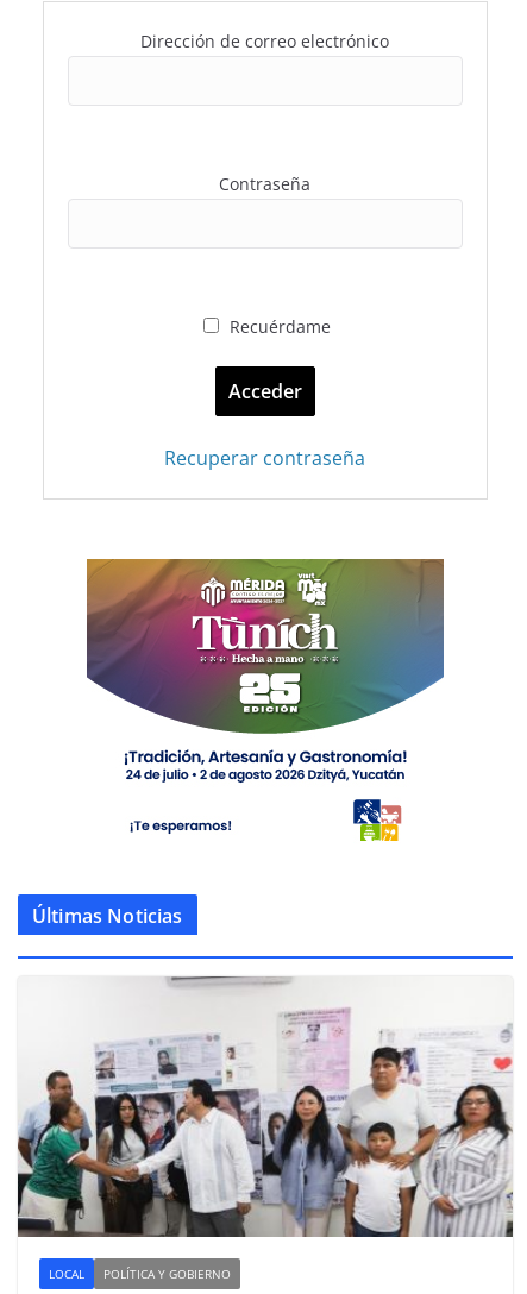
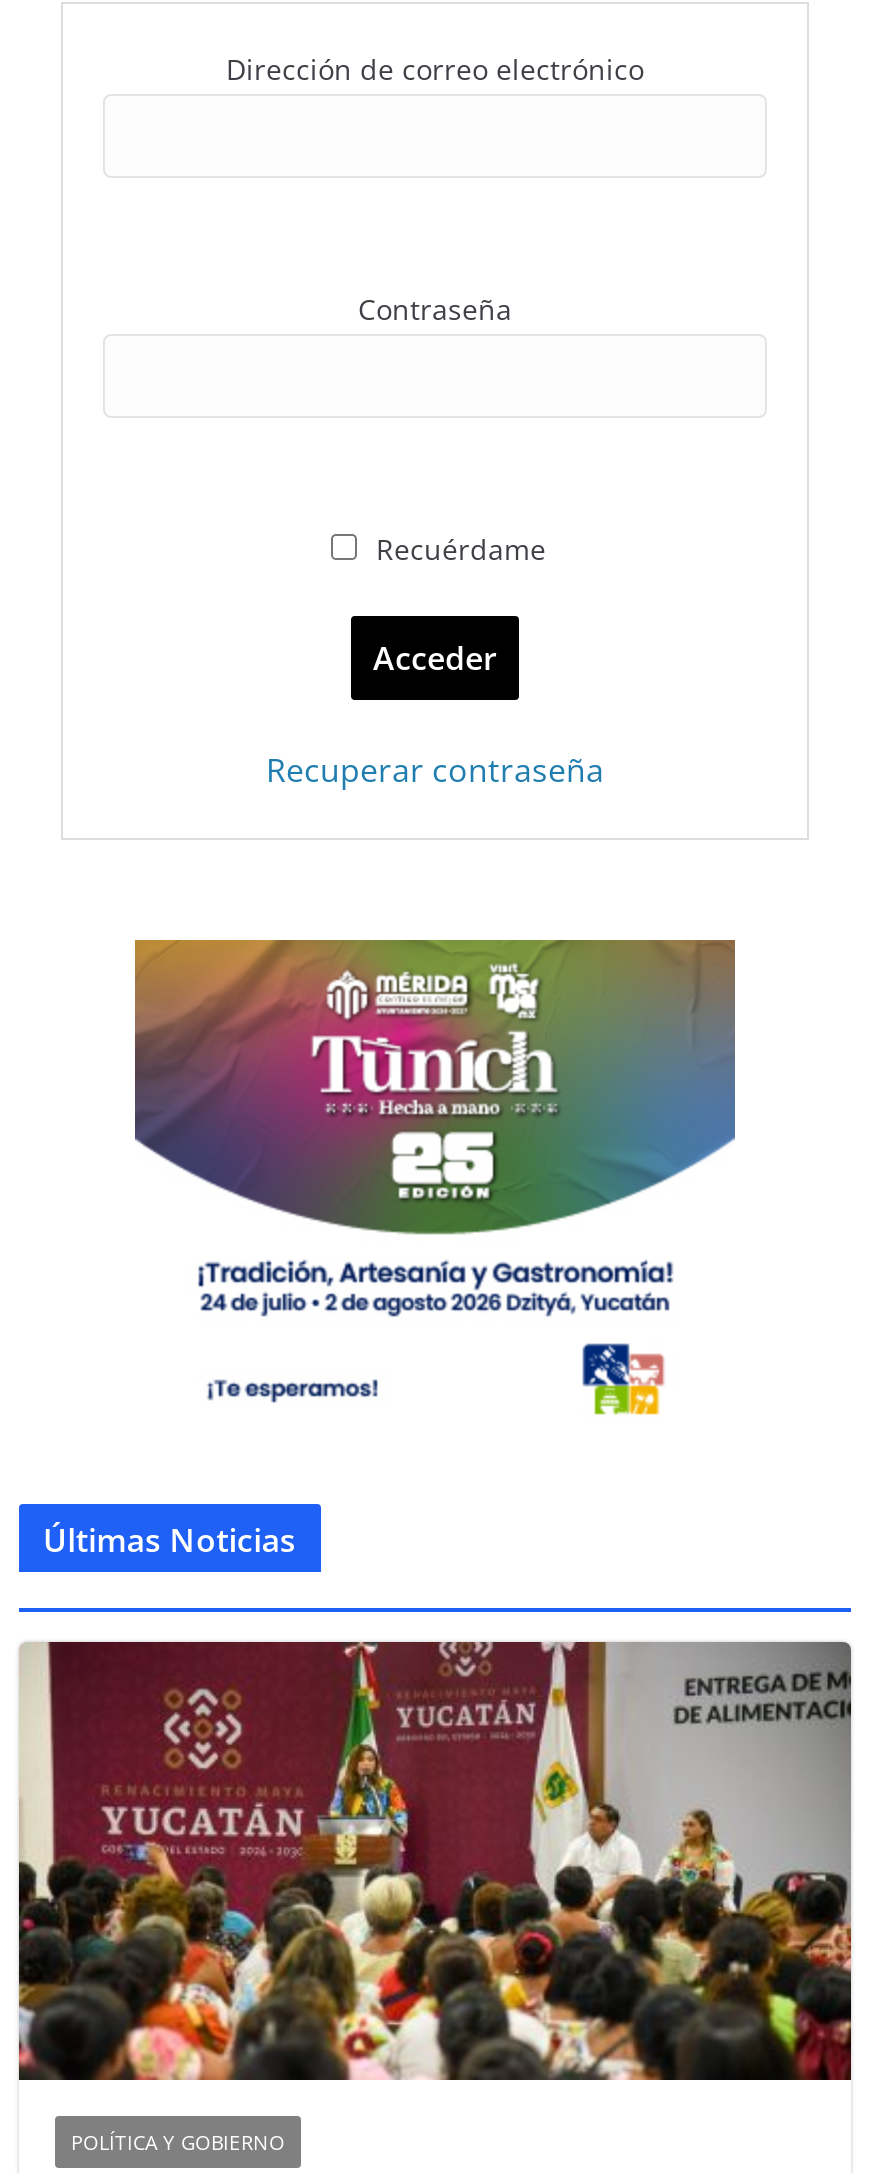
- [image]
+ [image]

- LOCAL
